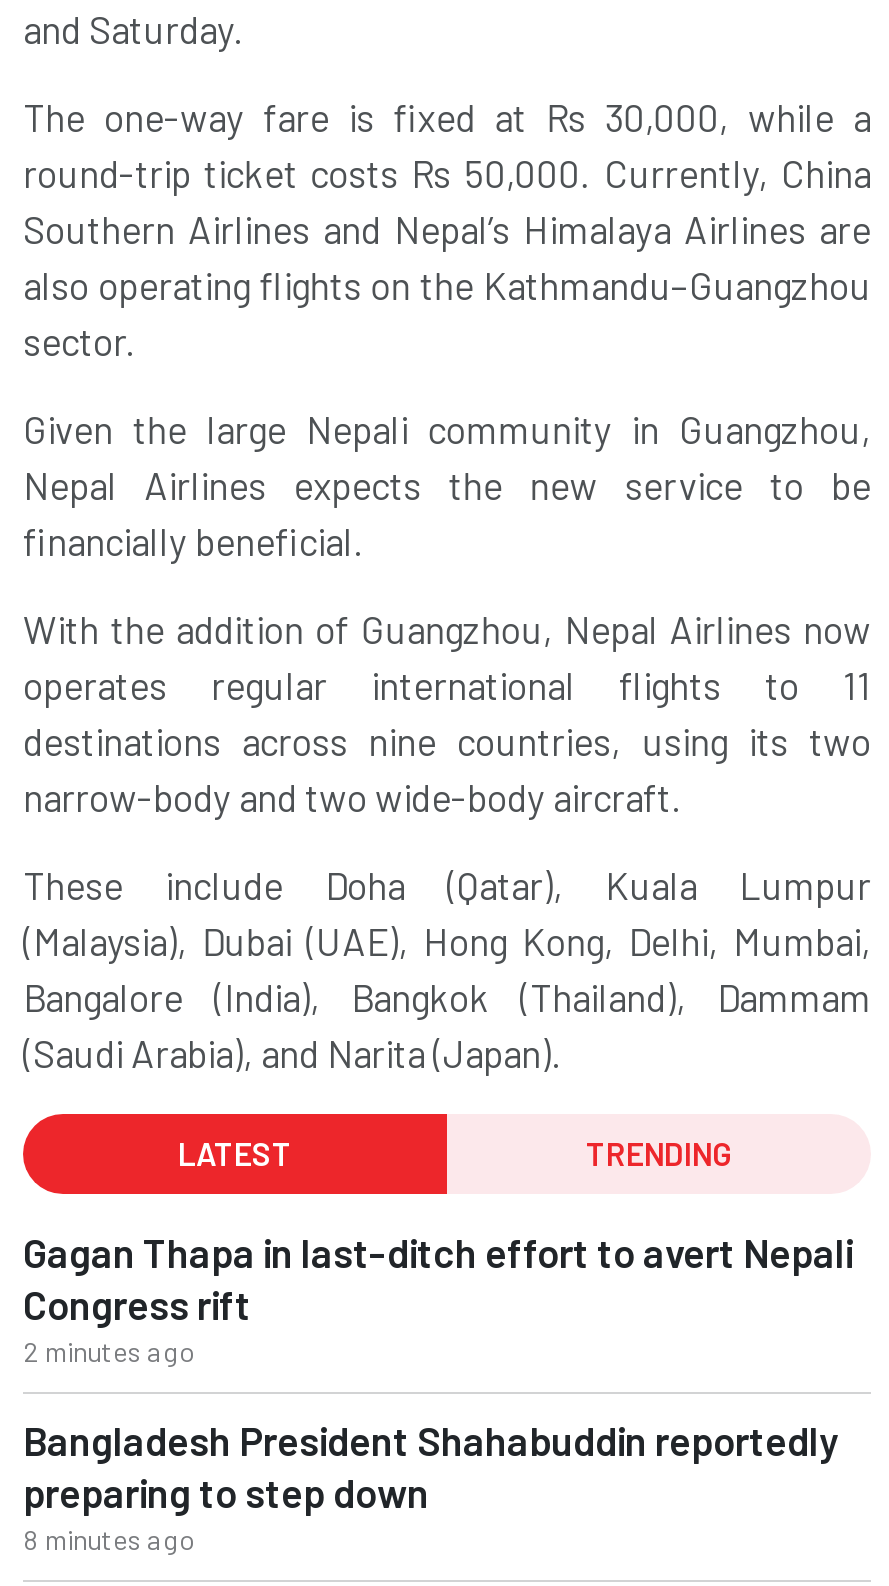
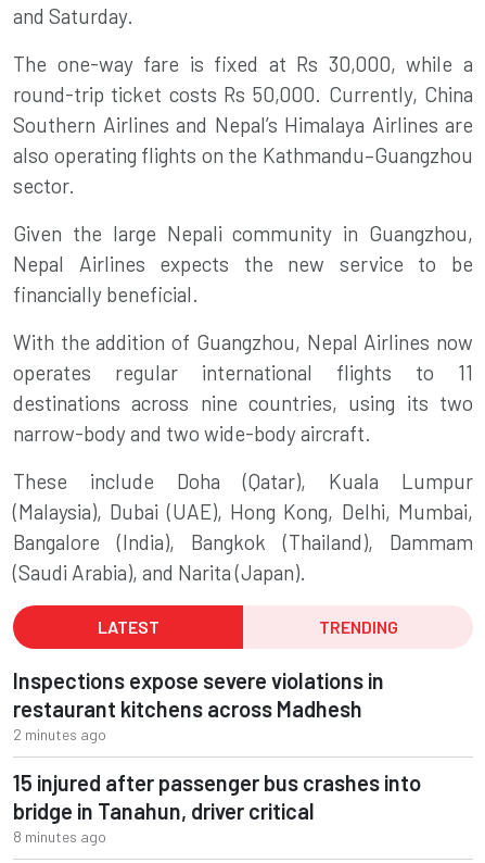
- Gagan Thapa in last-ditch effort to avert Nepali
- Congress rift
+ Inspections expose severe violations in
+ restaurant kitchens across Madhesh

- Bangladesh President Shahabuddin reportedly
- preparing to step down
+ 15 injured after passenger bus crashes into
+ bridge in Tanahun, driver critical
